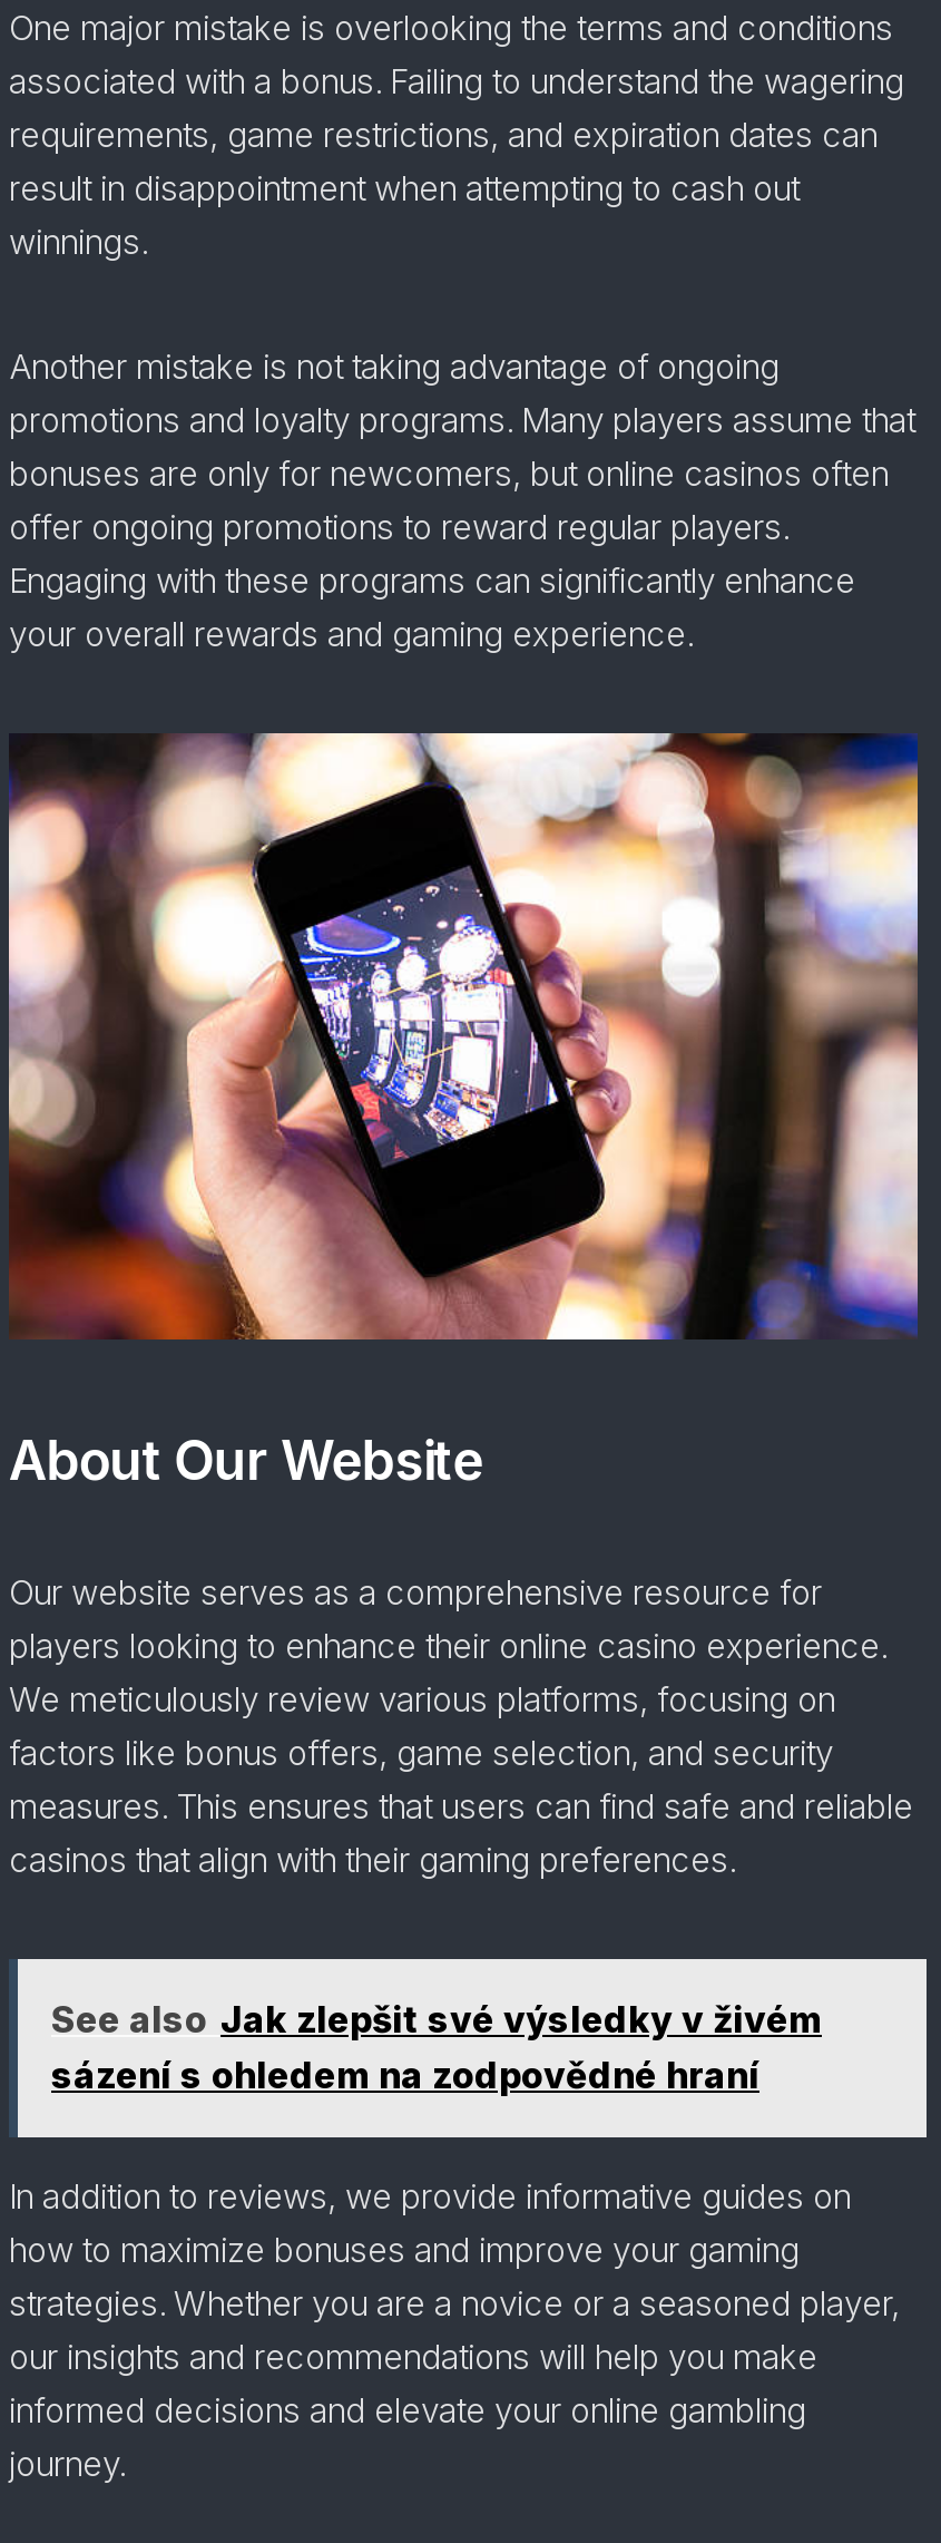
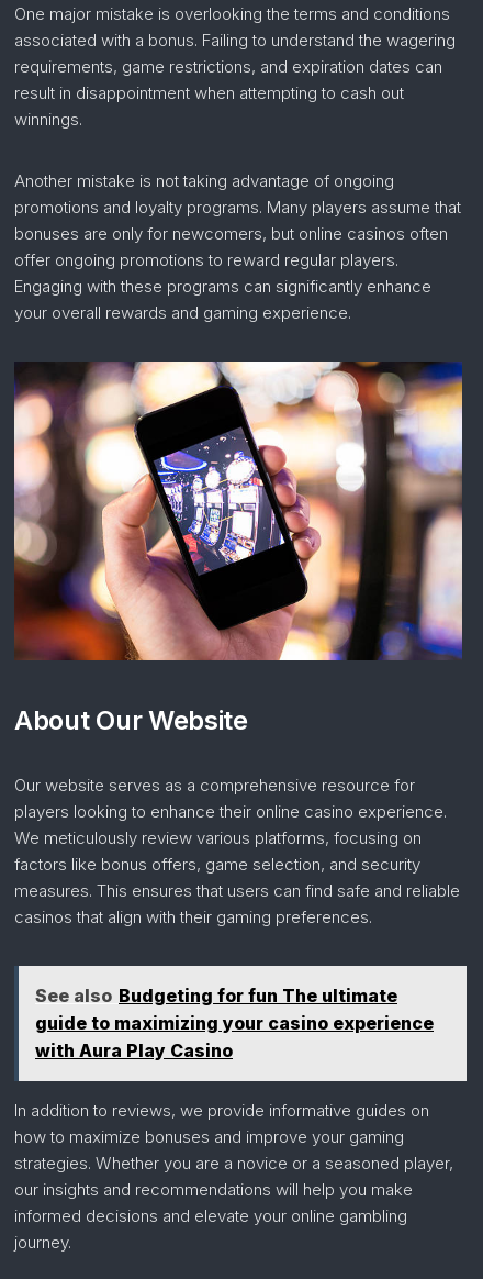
- See also Jak zlepšit své výsledky v živém
- sázení s ohledem na zodpovědné hraní
+ See also Budgeting for fun The ultimate
+ guide to maximizing your casino experience
+ with Aura Play Casino
